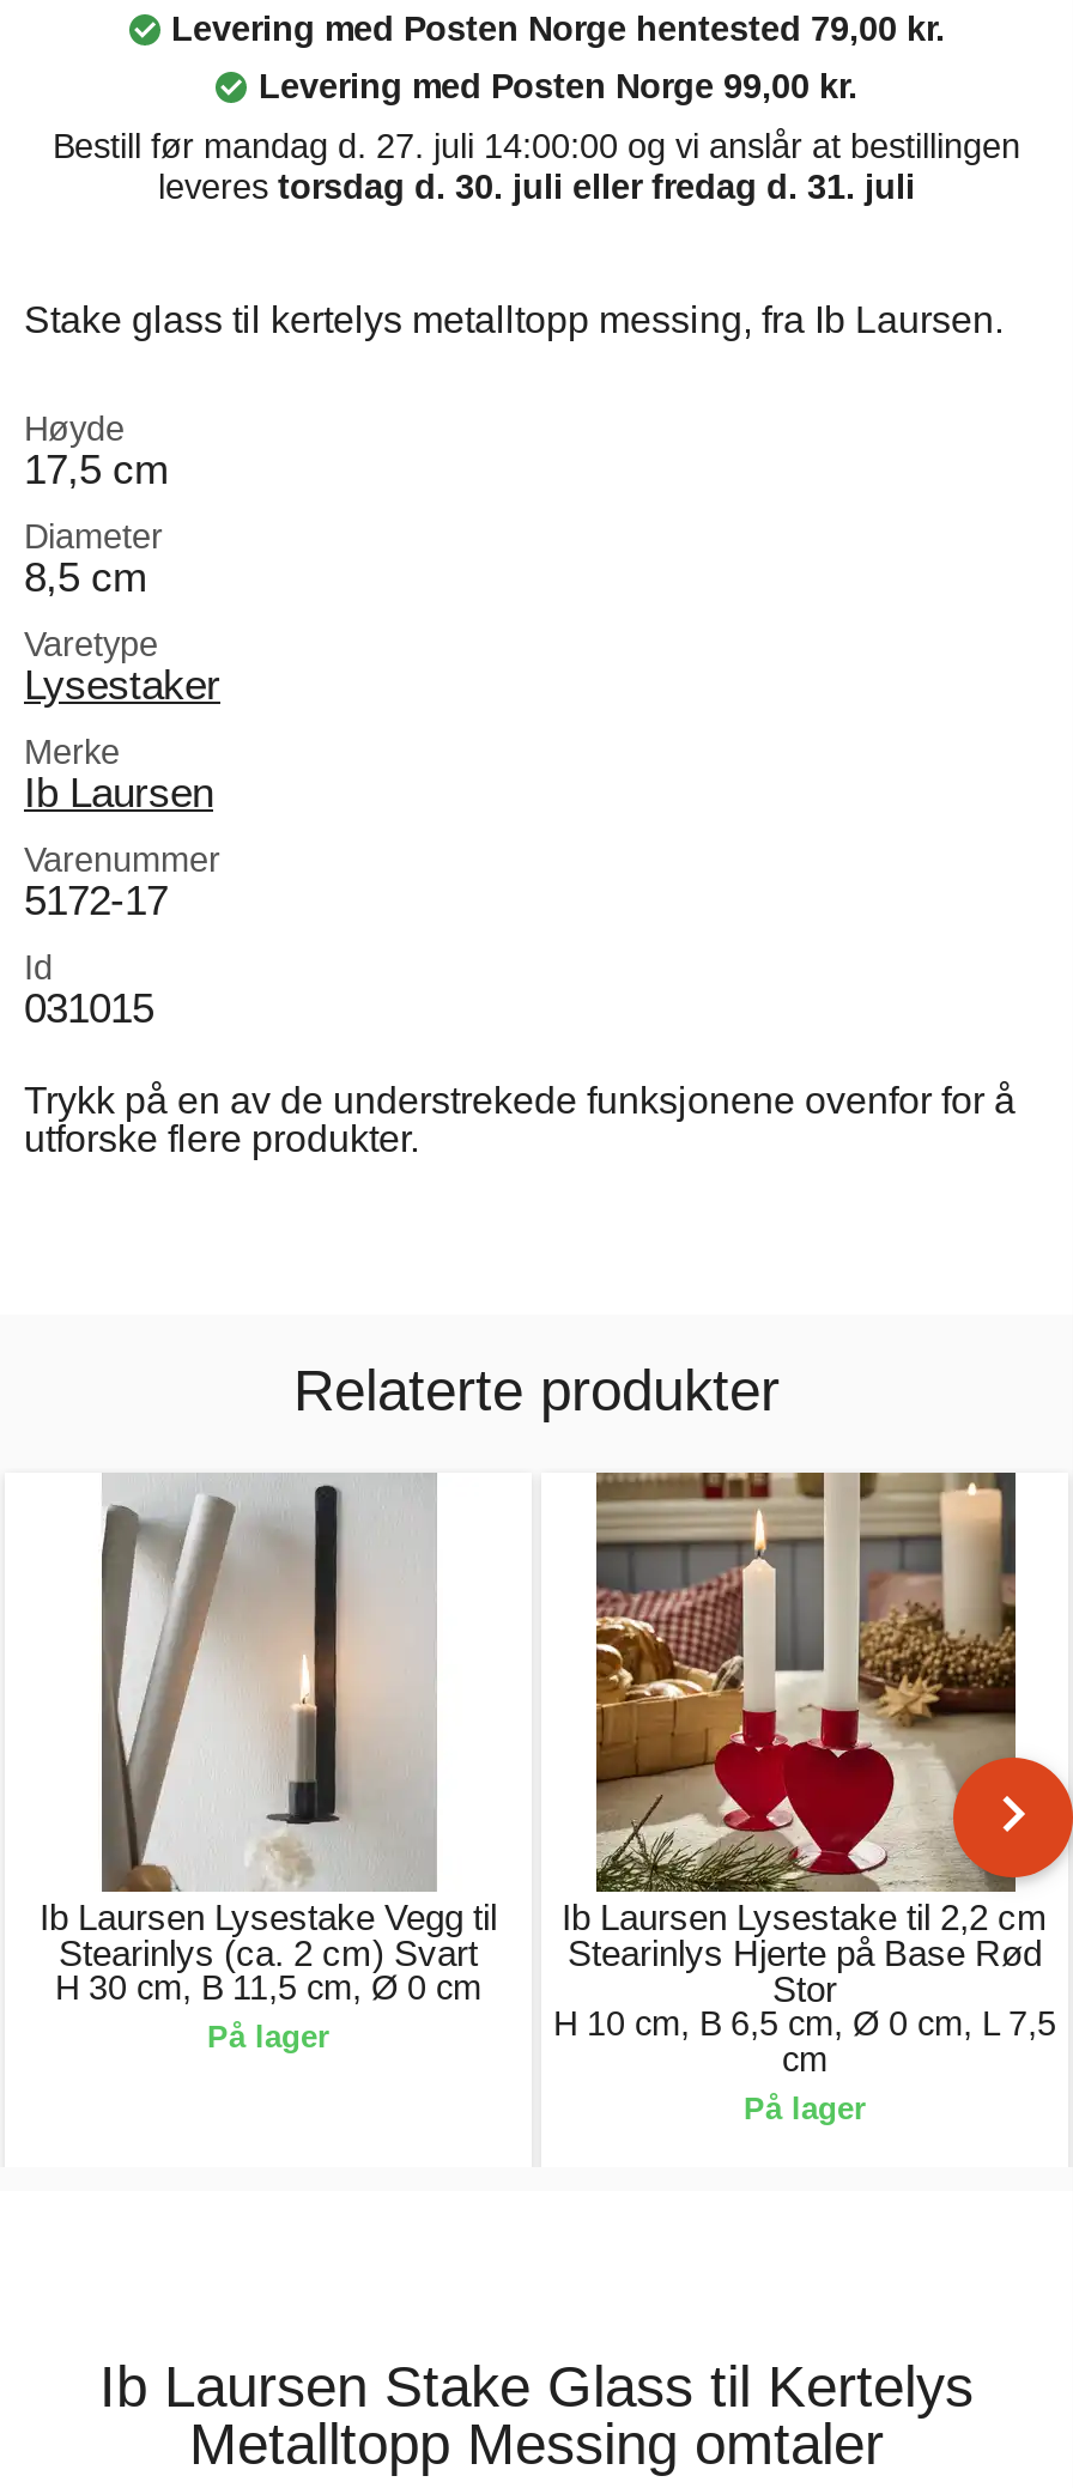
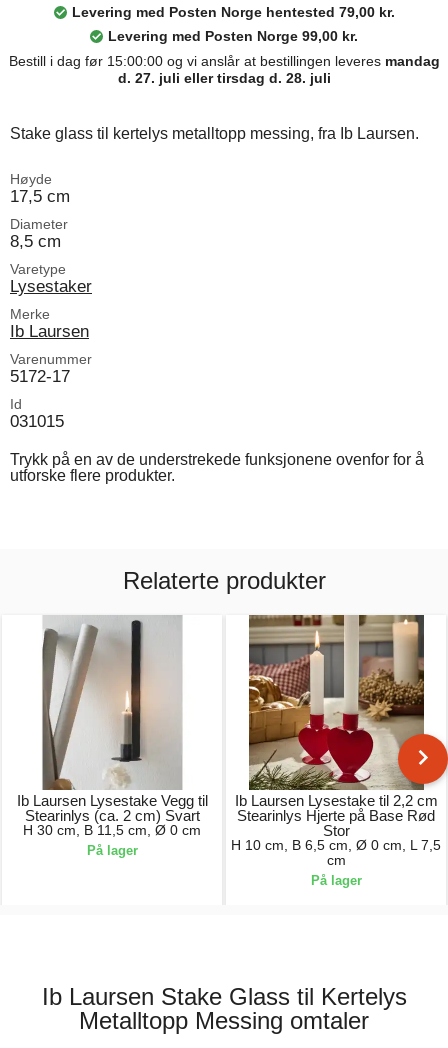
- Bestill før mandag d. 27. juli 14:00:00 og vi anslår at bestillingen
- leveres torsdag d. 30. juli eller fredag d. 31. juli
+ Bestill i dag før 15:00:00 og vi anslår at bestillingen leveres mandag
+ d. 27. juli eller tirsdag d. 28. juli
